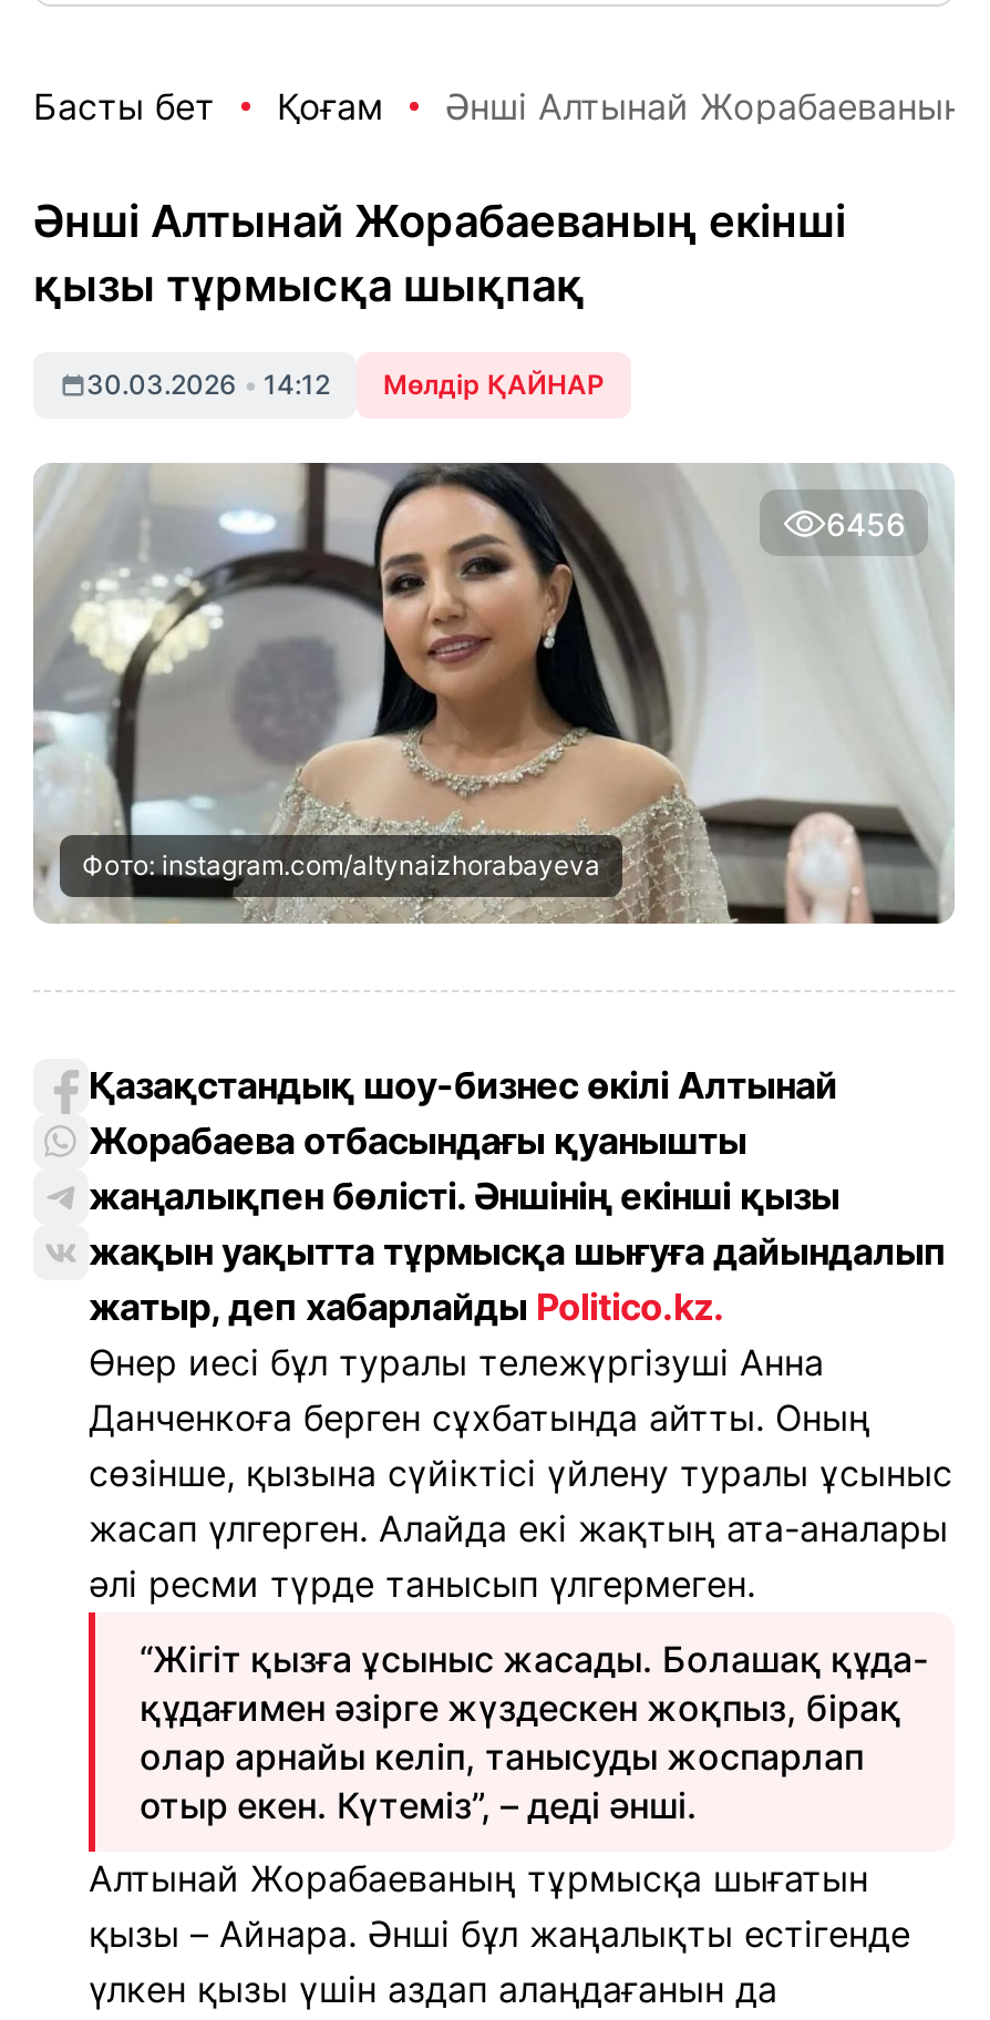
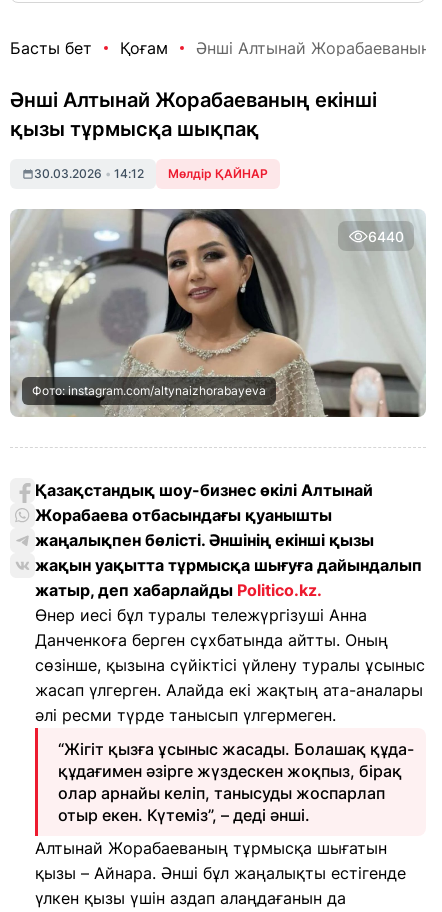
- 6456
+ 6440
